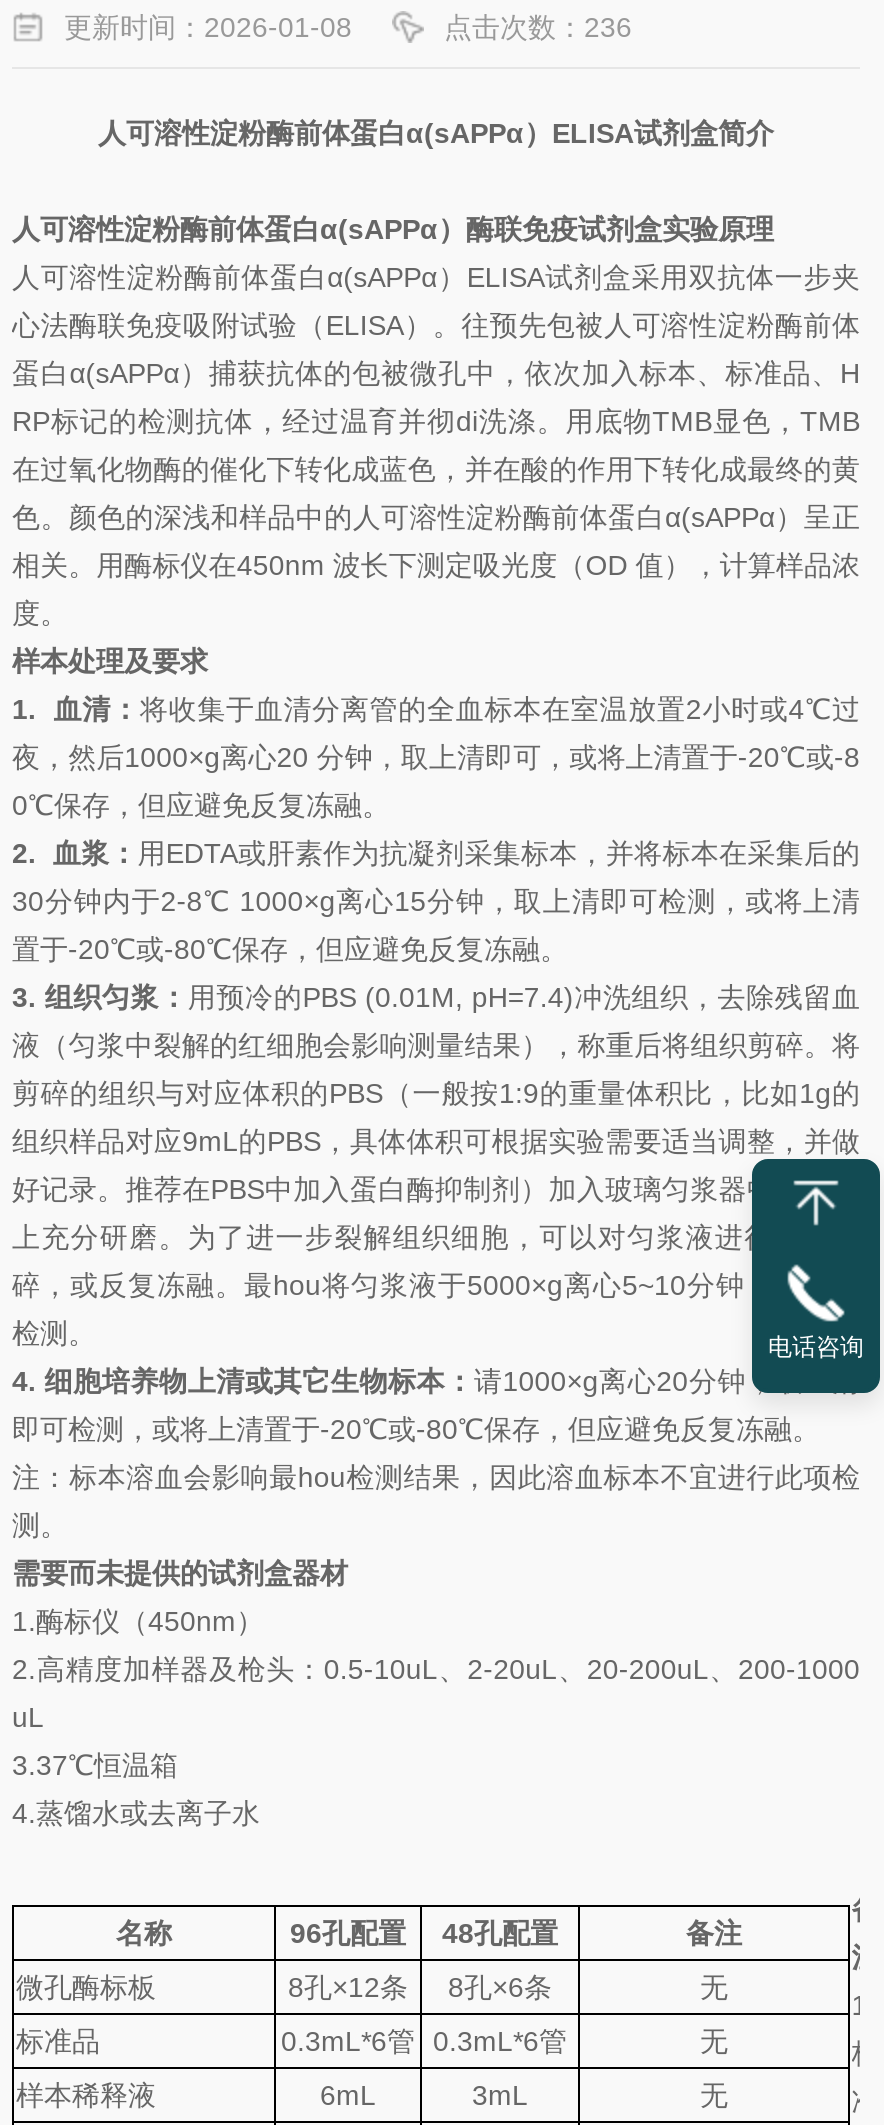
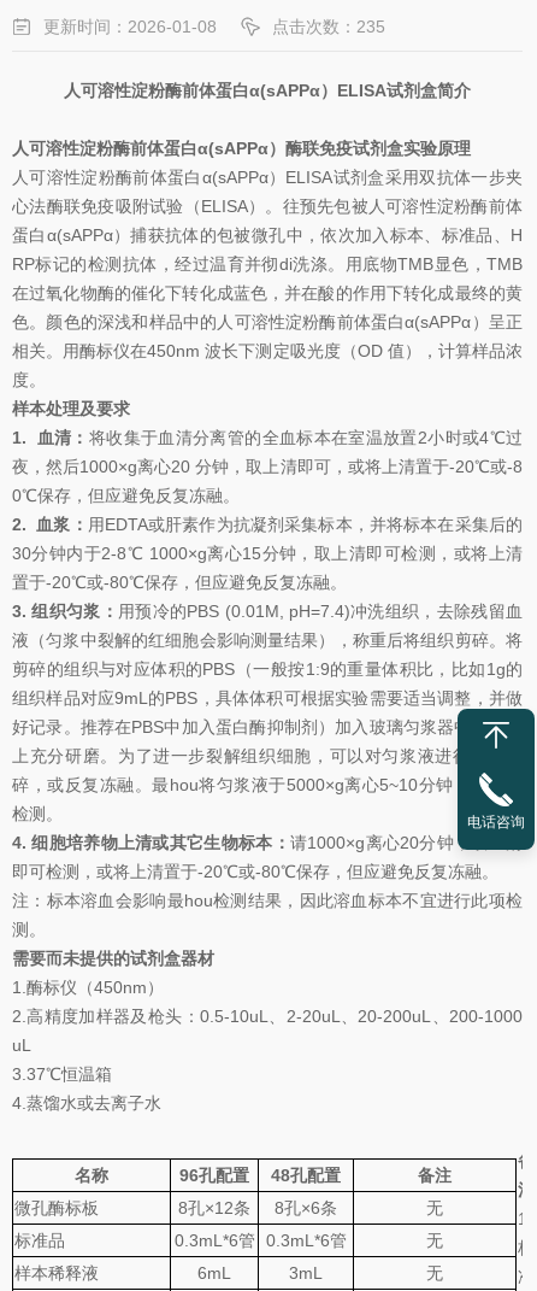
- 点击次数：236
+ 点击次数：235
